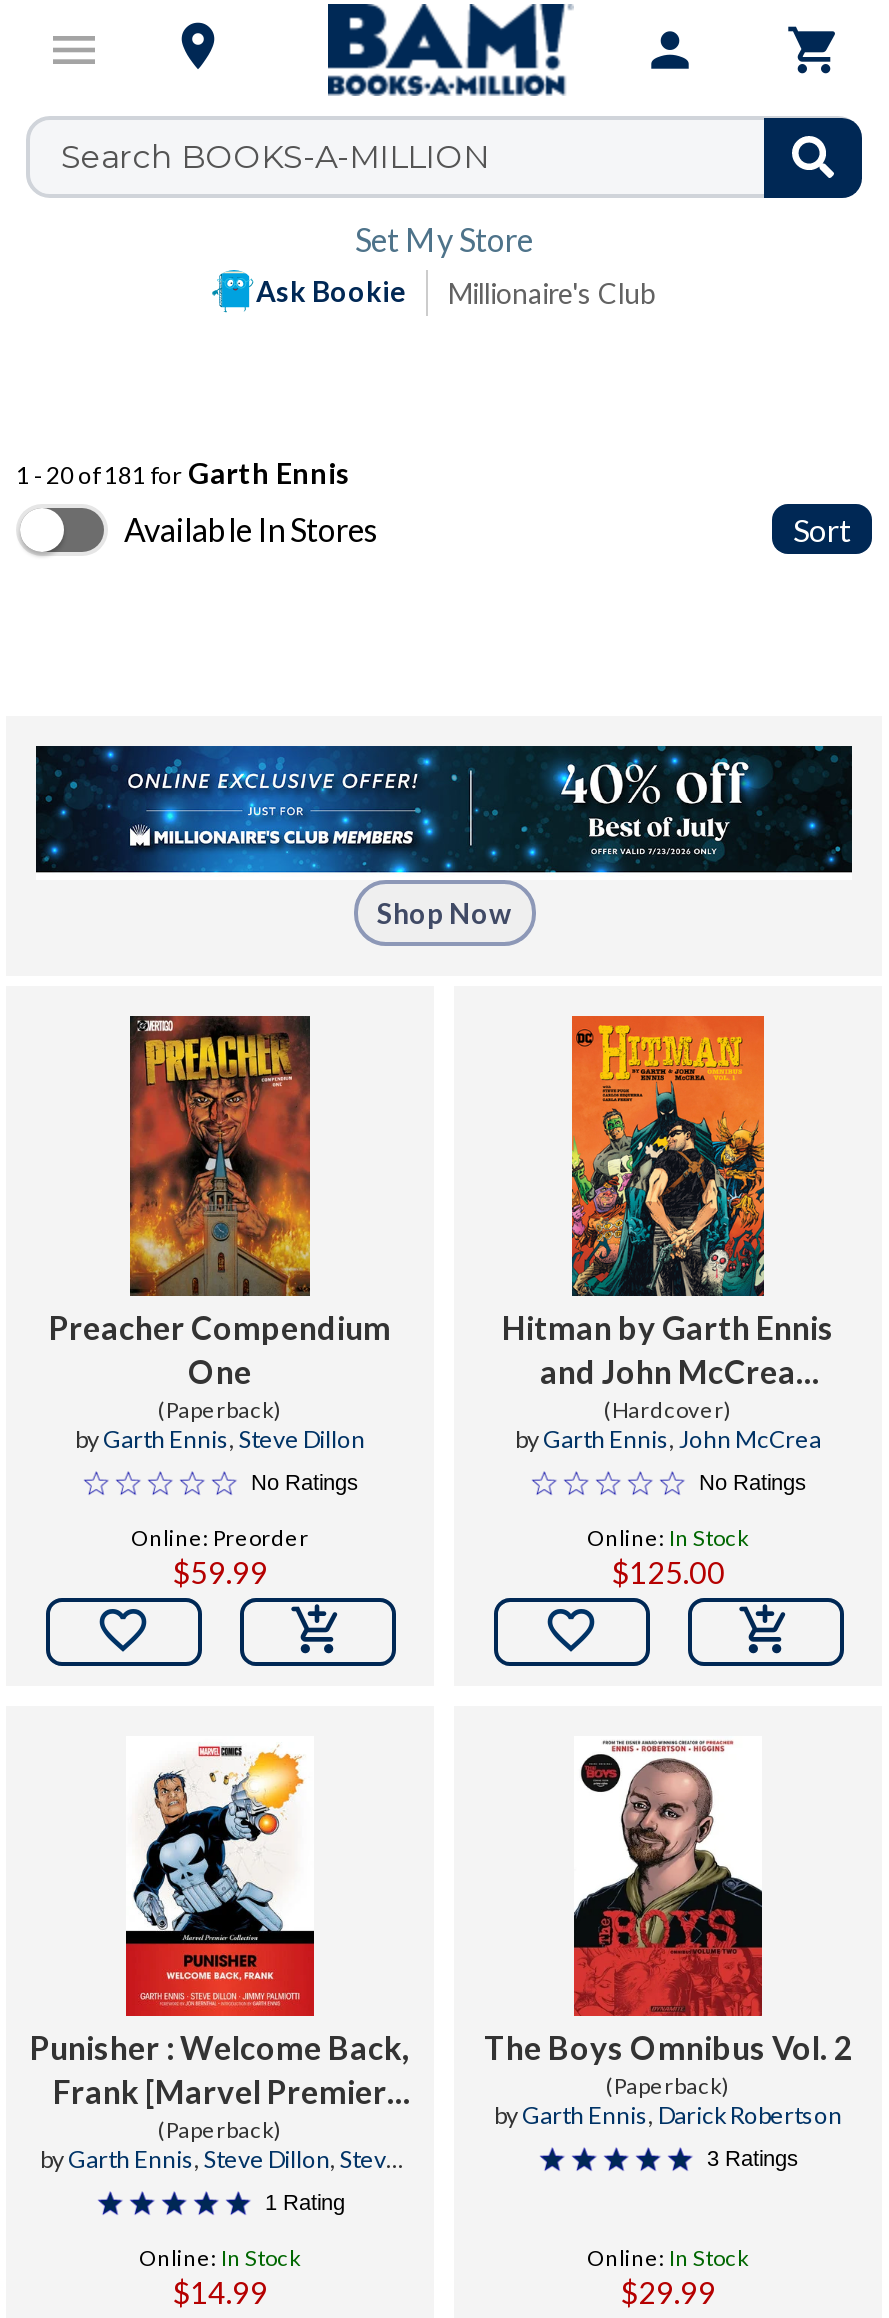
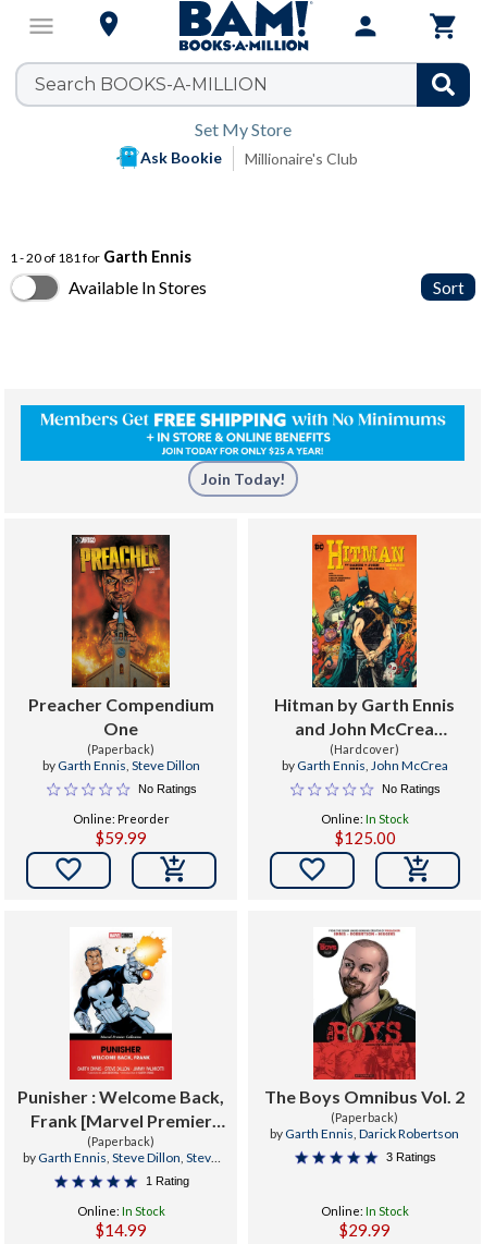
- [image]
- Shop Now
+ [image]
+ Join Today!
